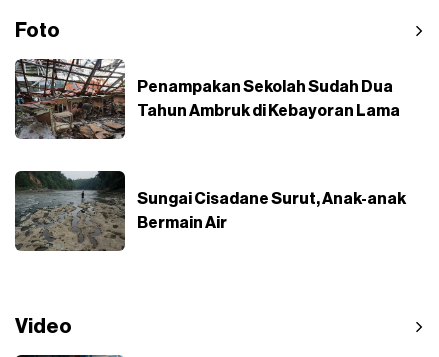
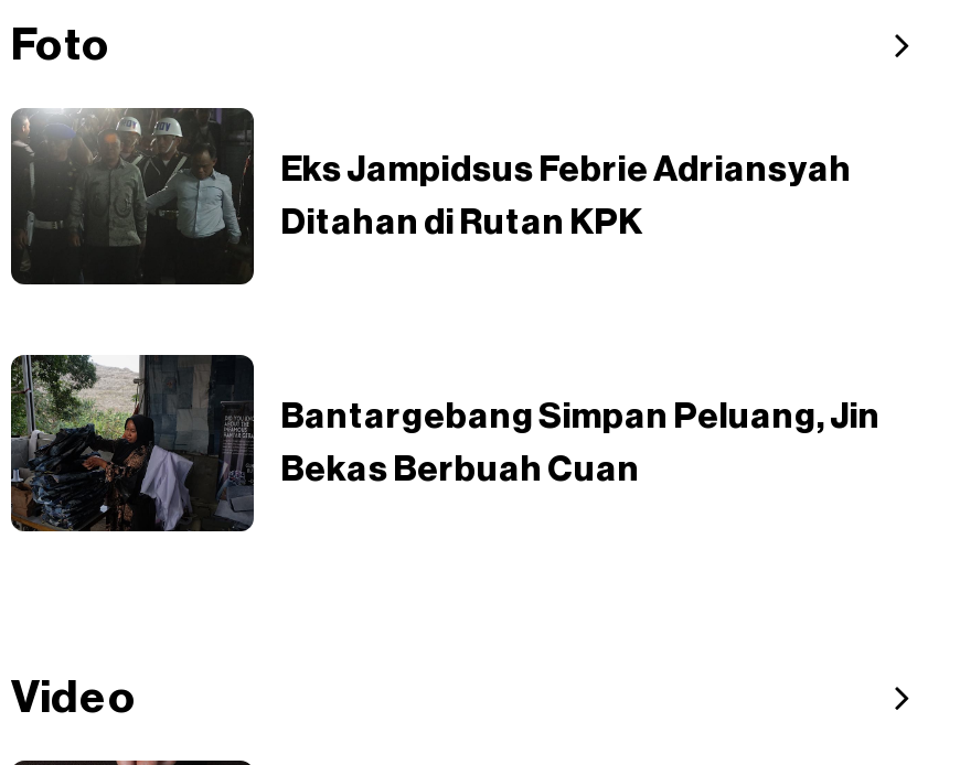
- [image]
- Penampakan Sekolah Sudah Dua
+ [image]
+ Eks Jampidsus Febrie Adriansyah

- Tahun Ambruk di Kebayoran Lama
+ Ditahan di Rutan KPK

- [image]
- Sungai Cisadane Surut, Anak-anak
+ [image]
+ Bantargebang Simpan Peluang, Jin

- Bermain Air
+ Bekas Berbuah Cuan
